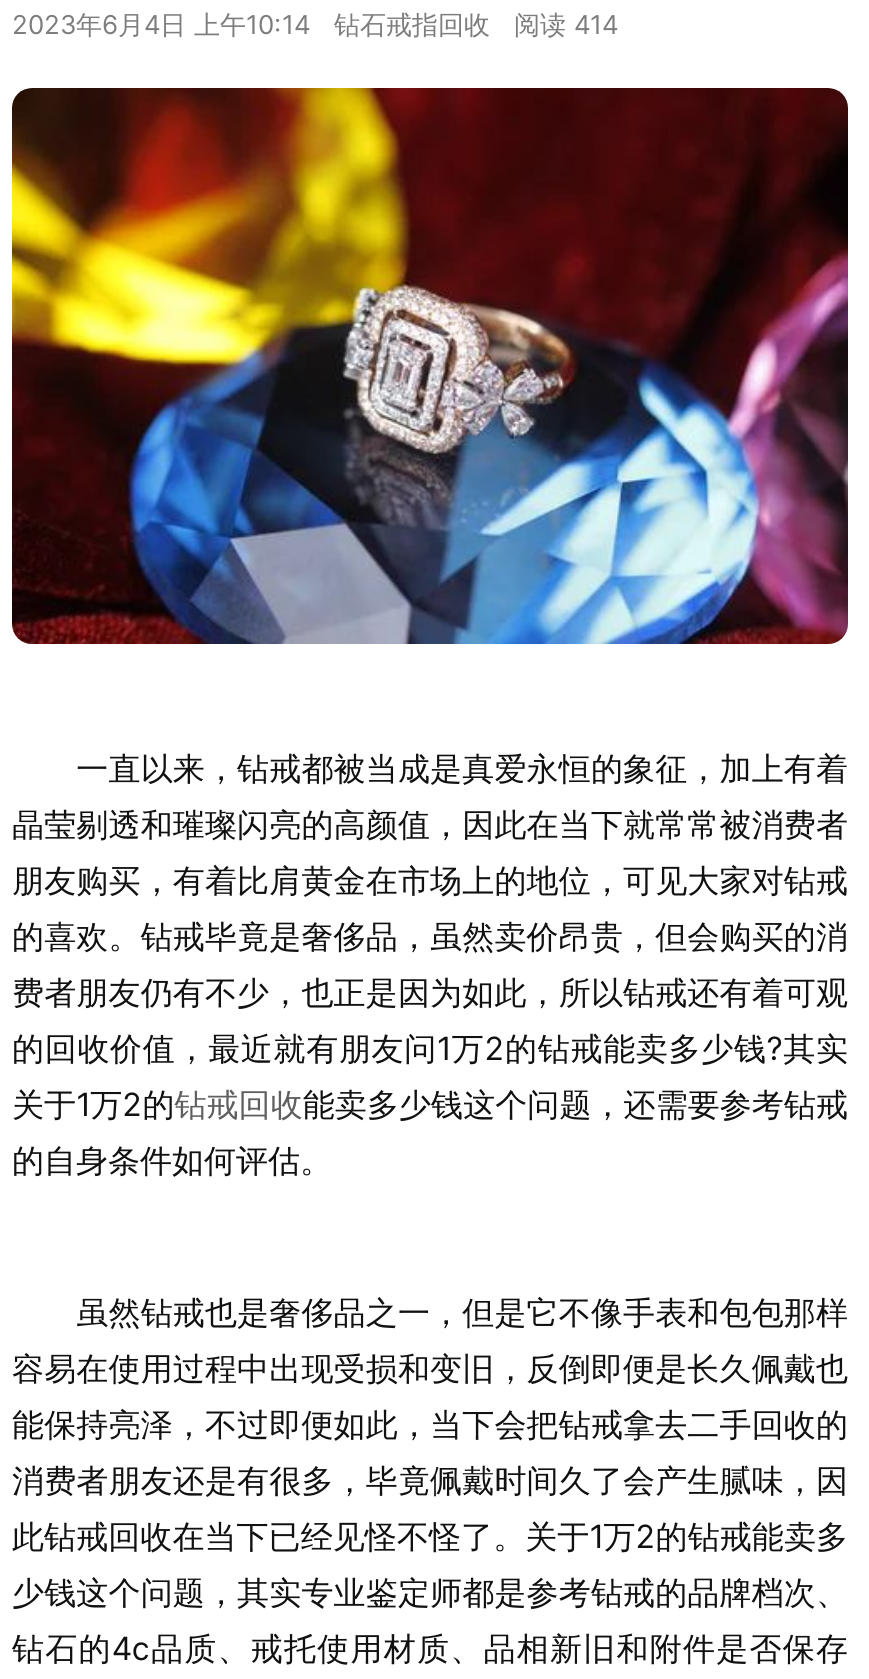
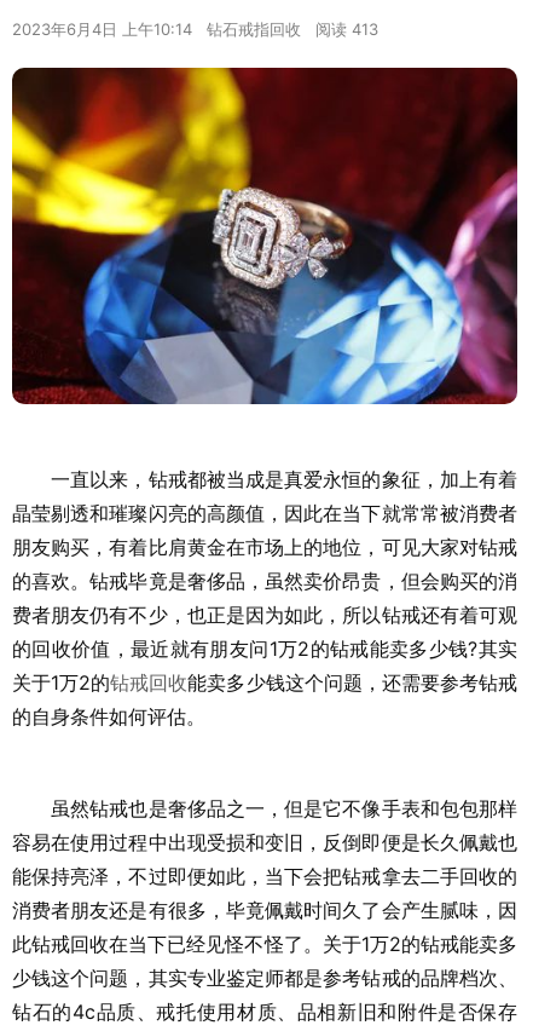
- 2023年6月4日 上午10:14 钻石戒指回收 阅读 414
+ 2023年6月4日 上午10:14 钻石戒指回收 阅读 413
